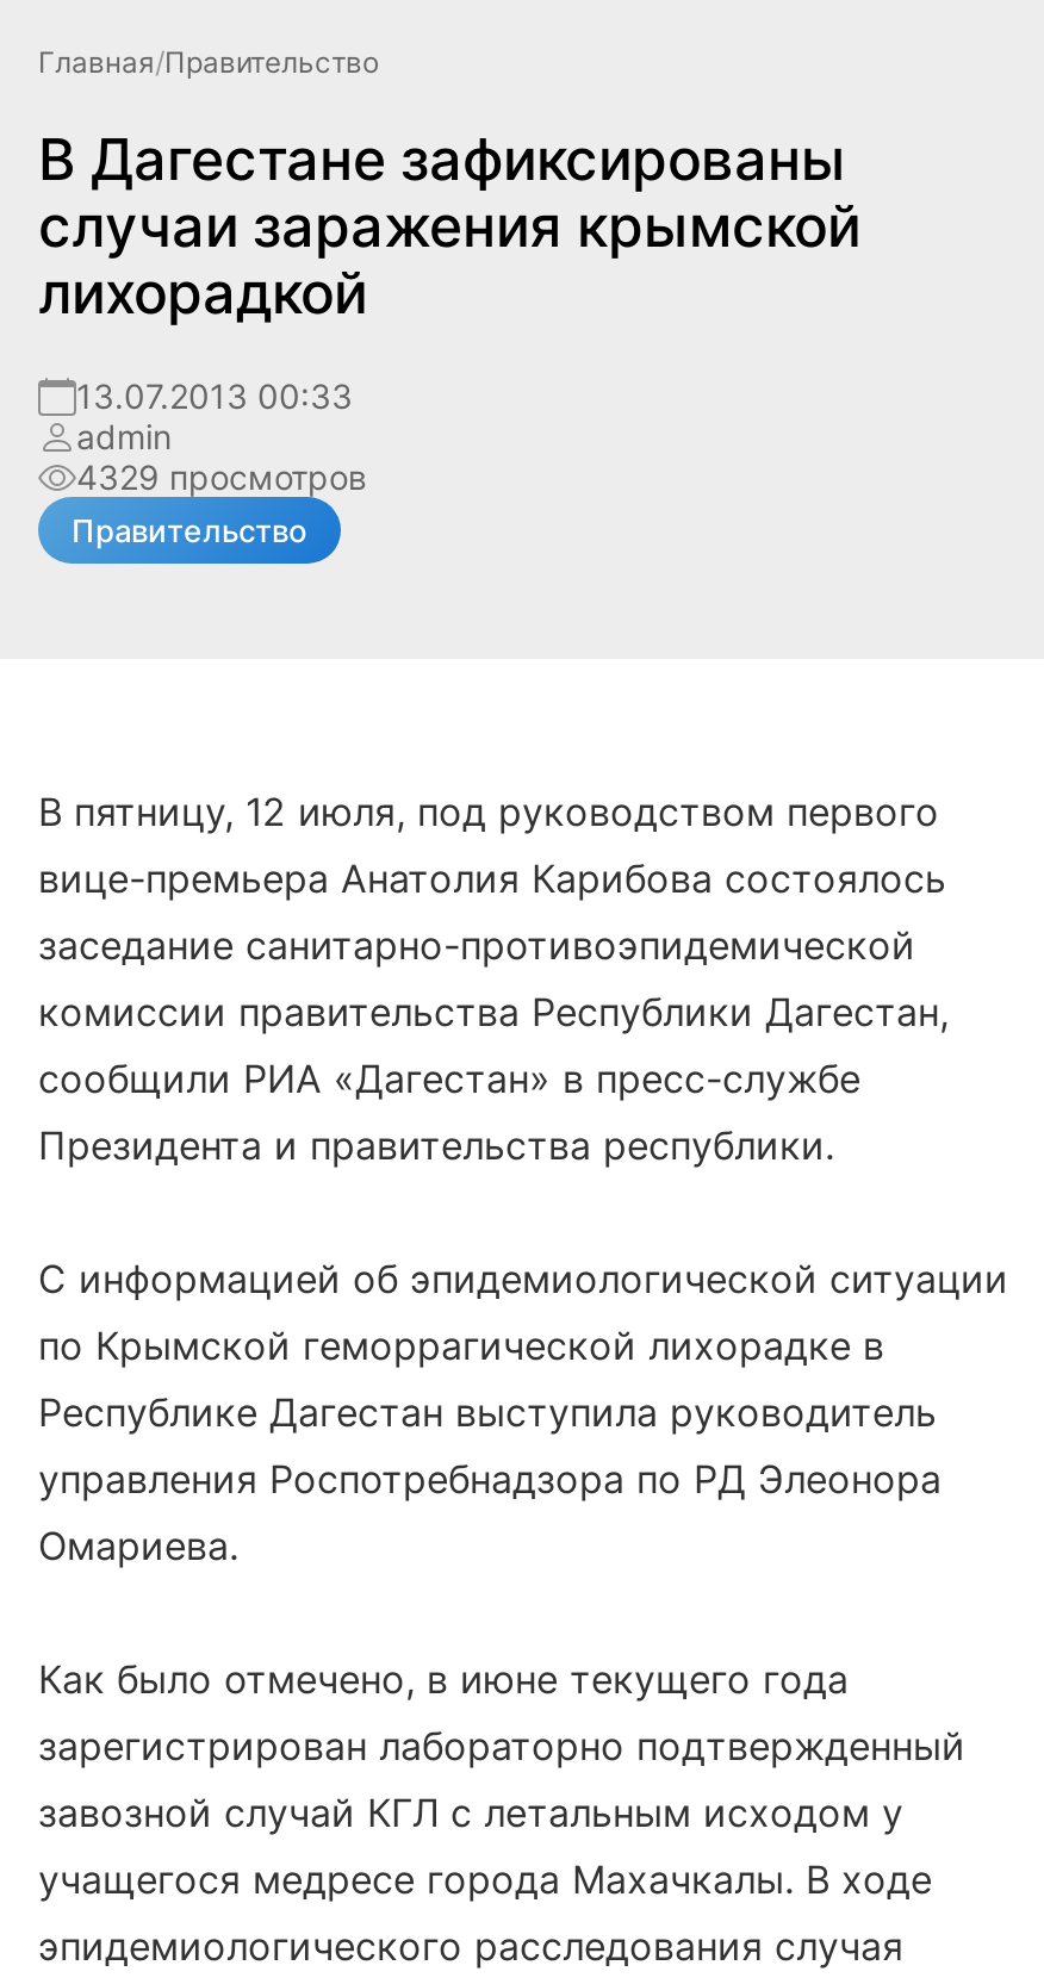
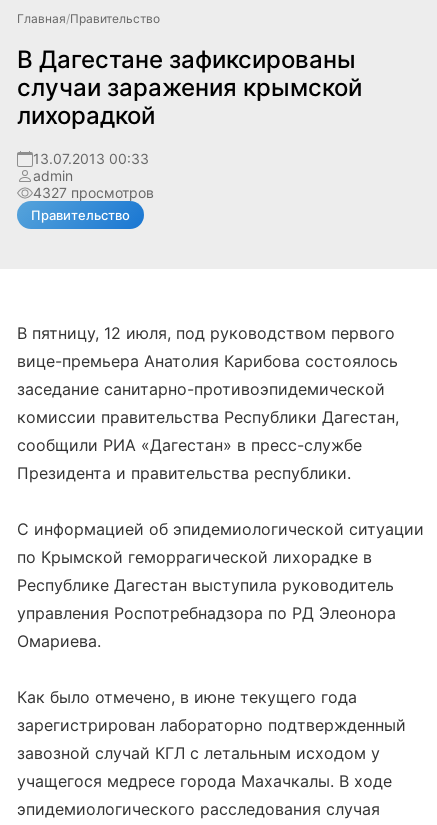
- 4329 просмотров
+ 4327 просмотров
